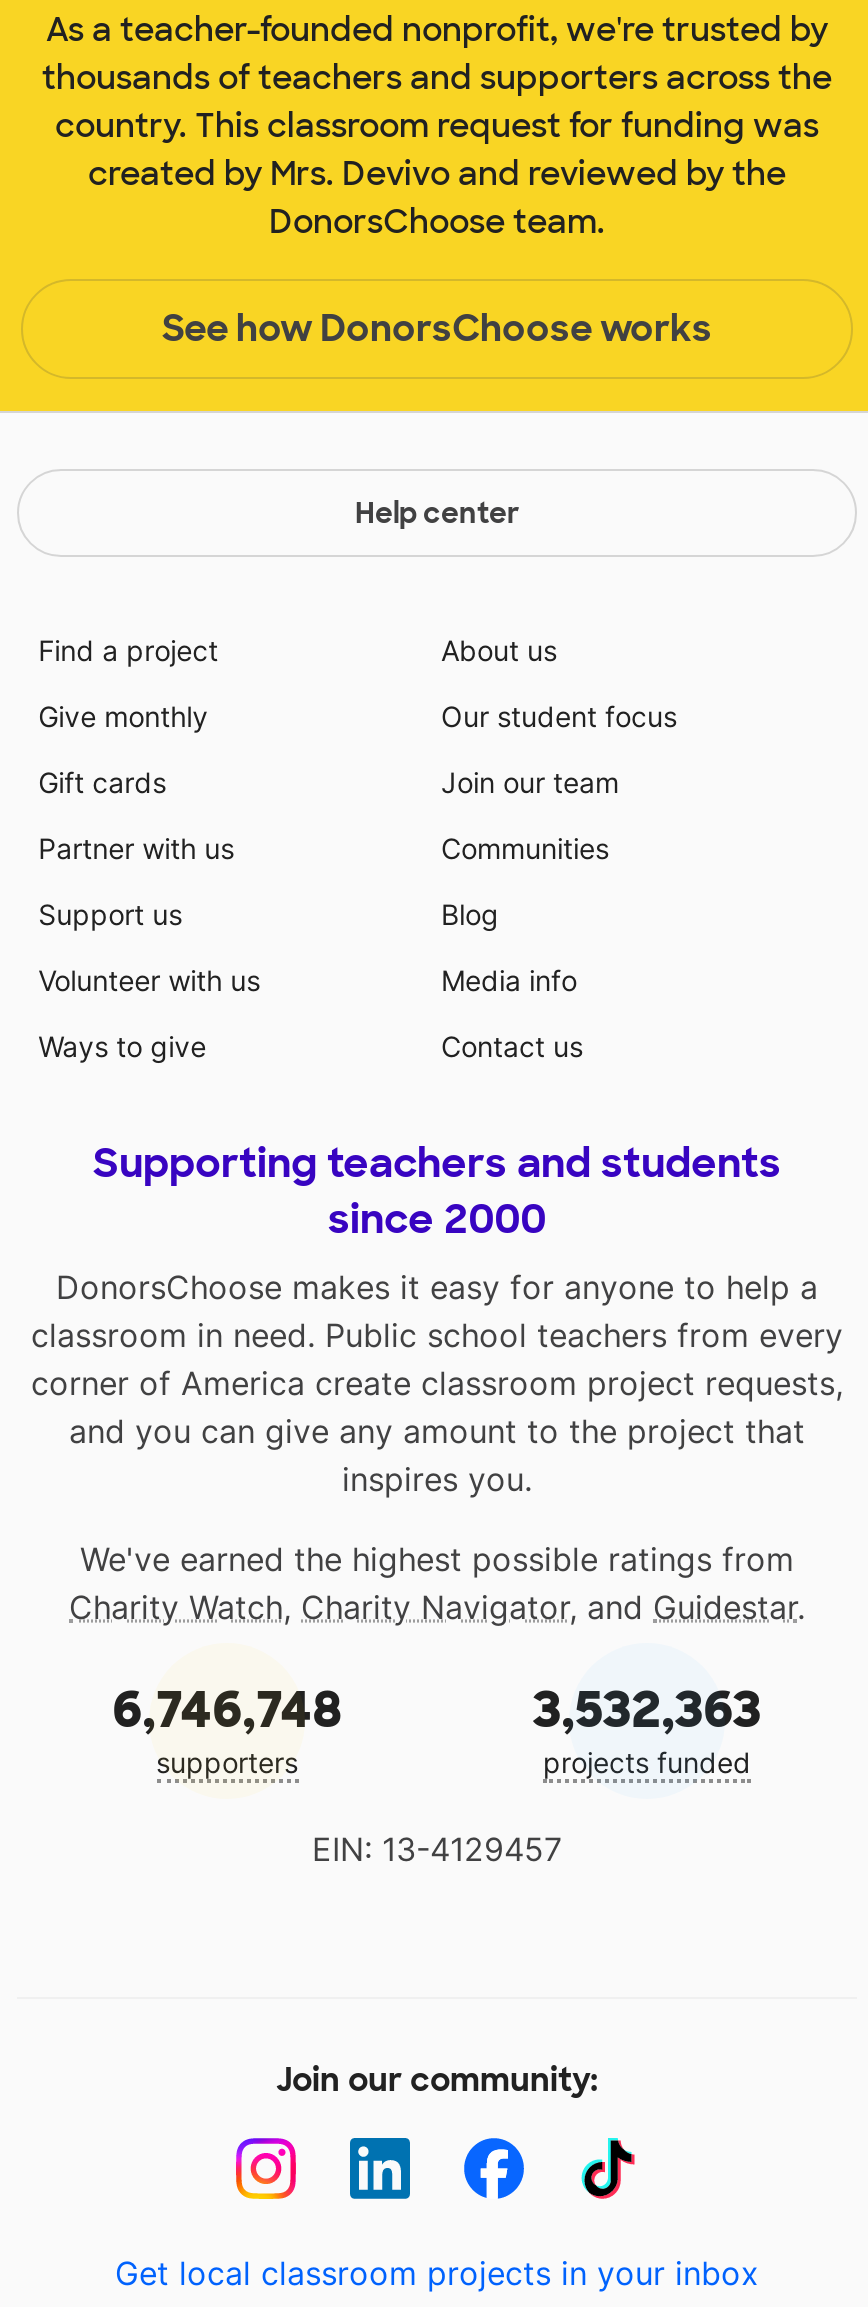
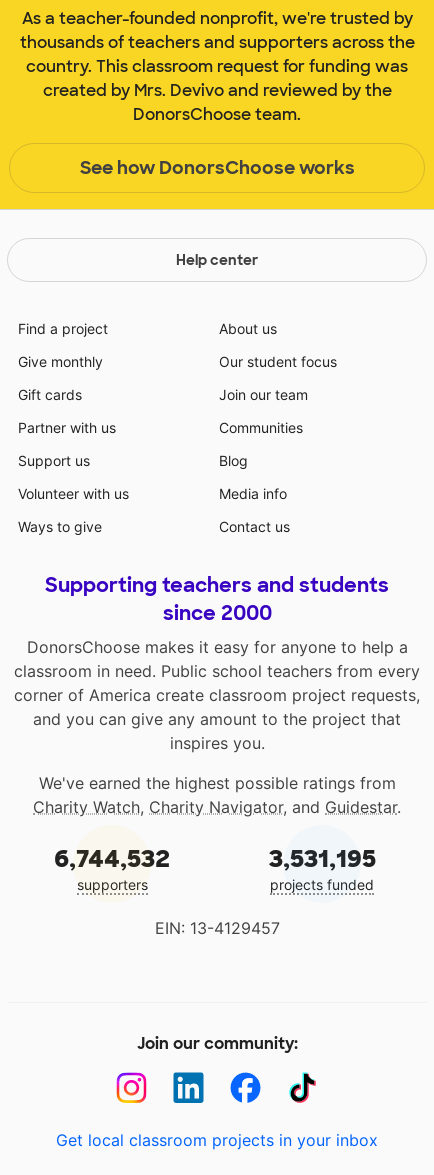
- 6,746,748
+ 6,744,532

- 3,532,363
+ 3,531,195
